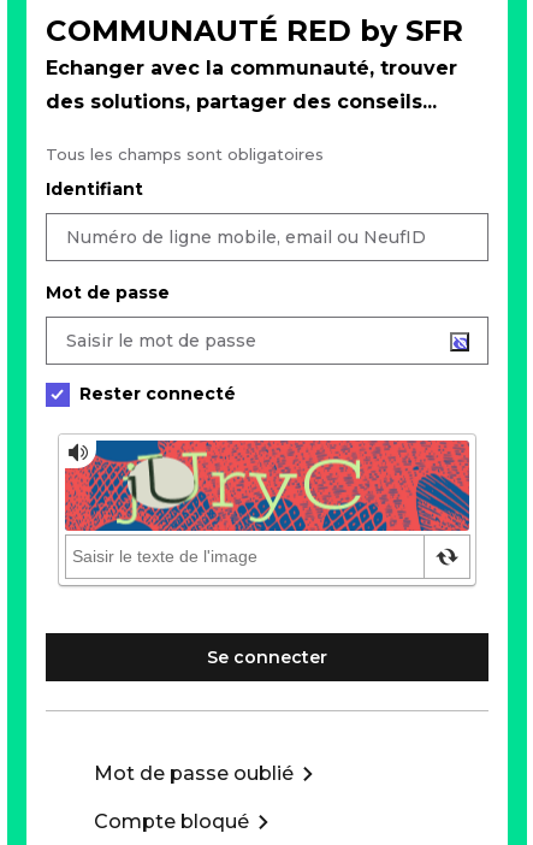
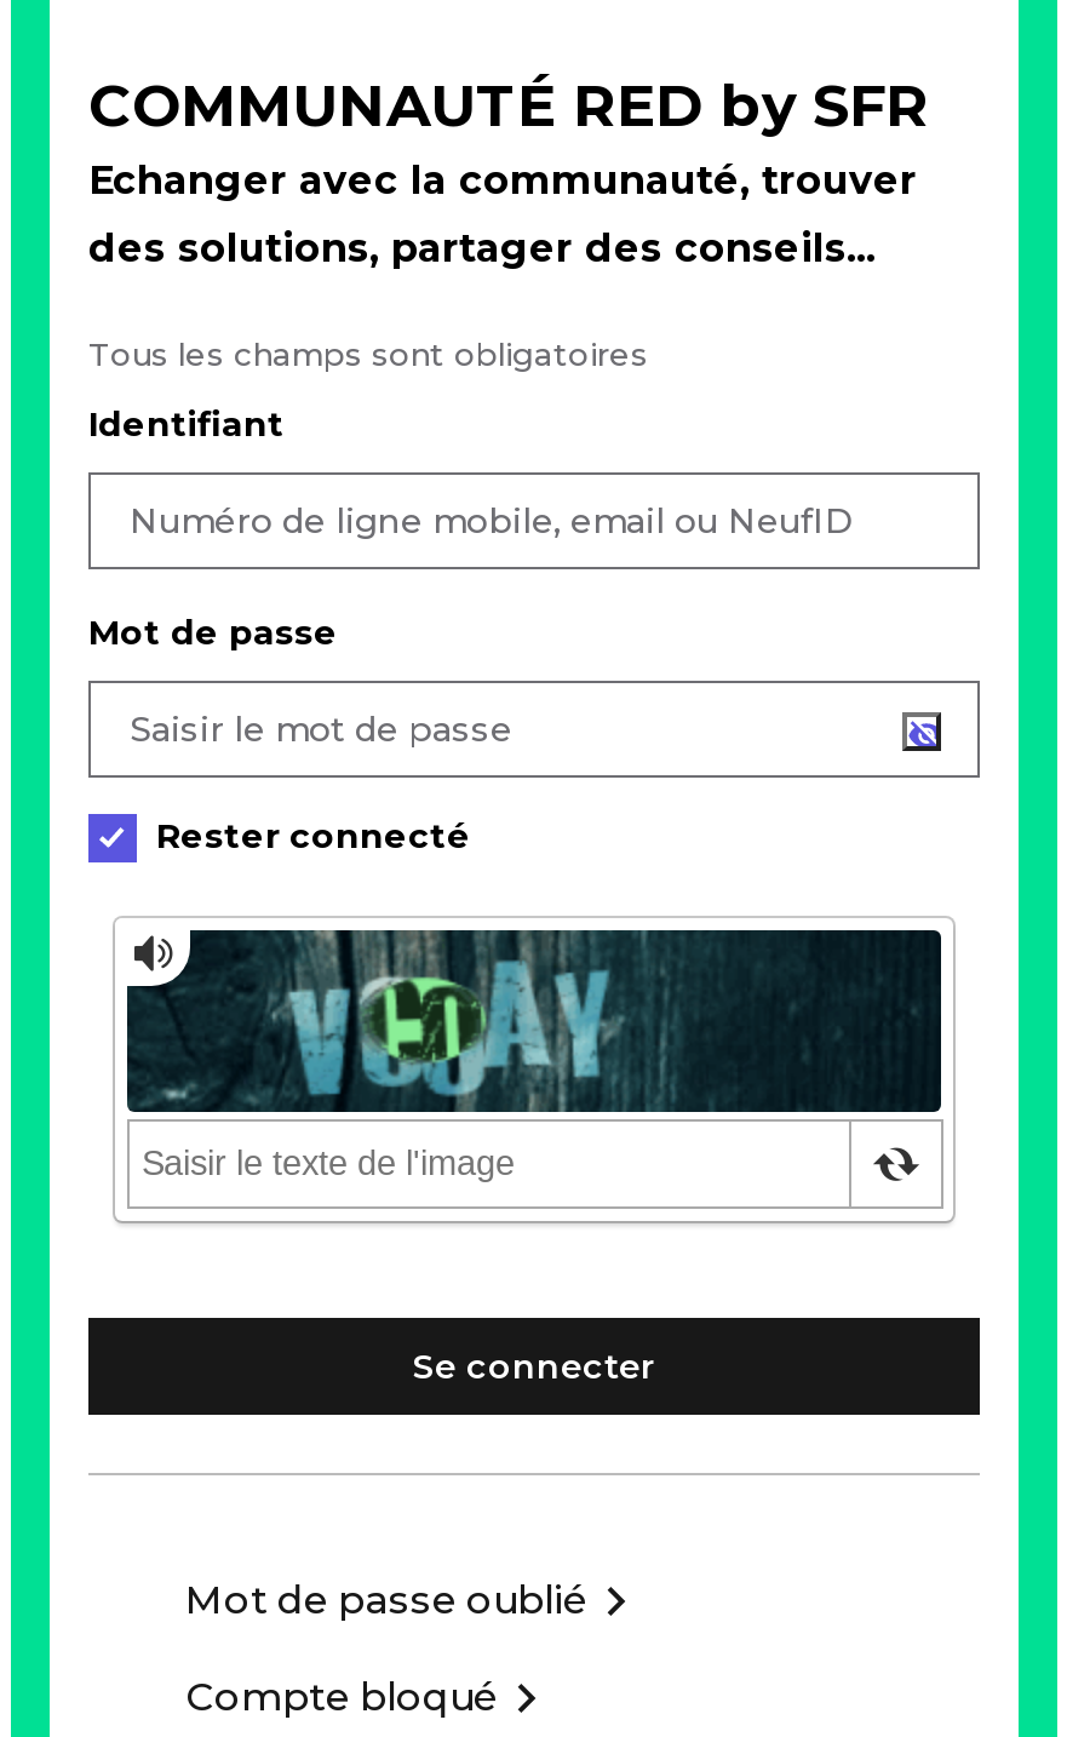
- [image]
+ [image]
